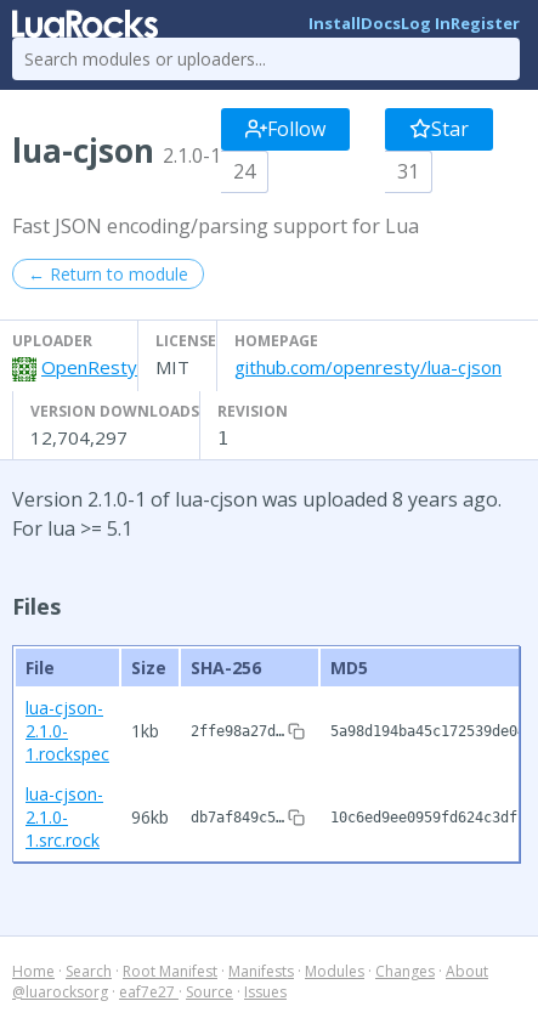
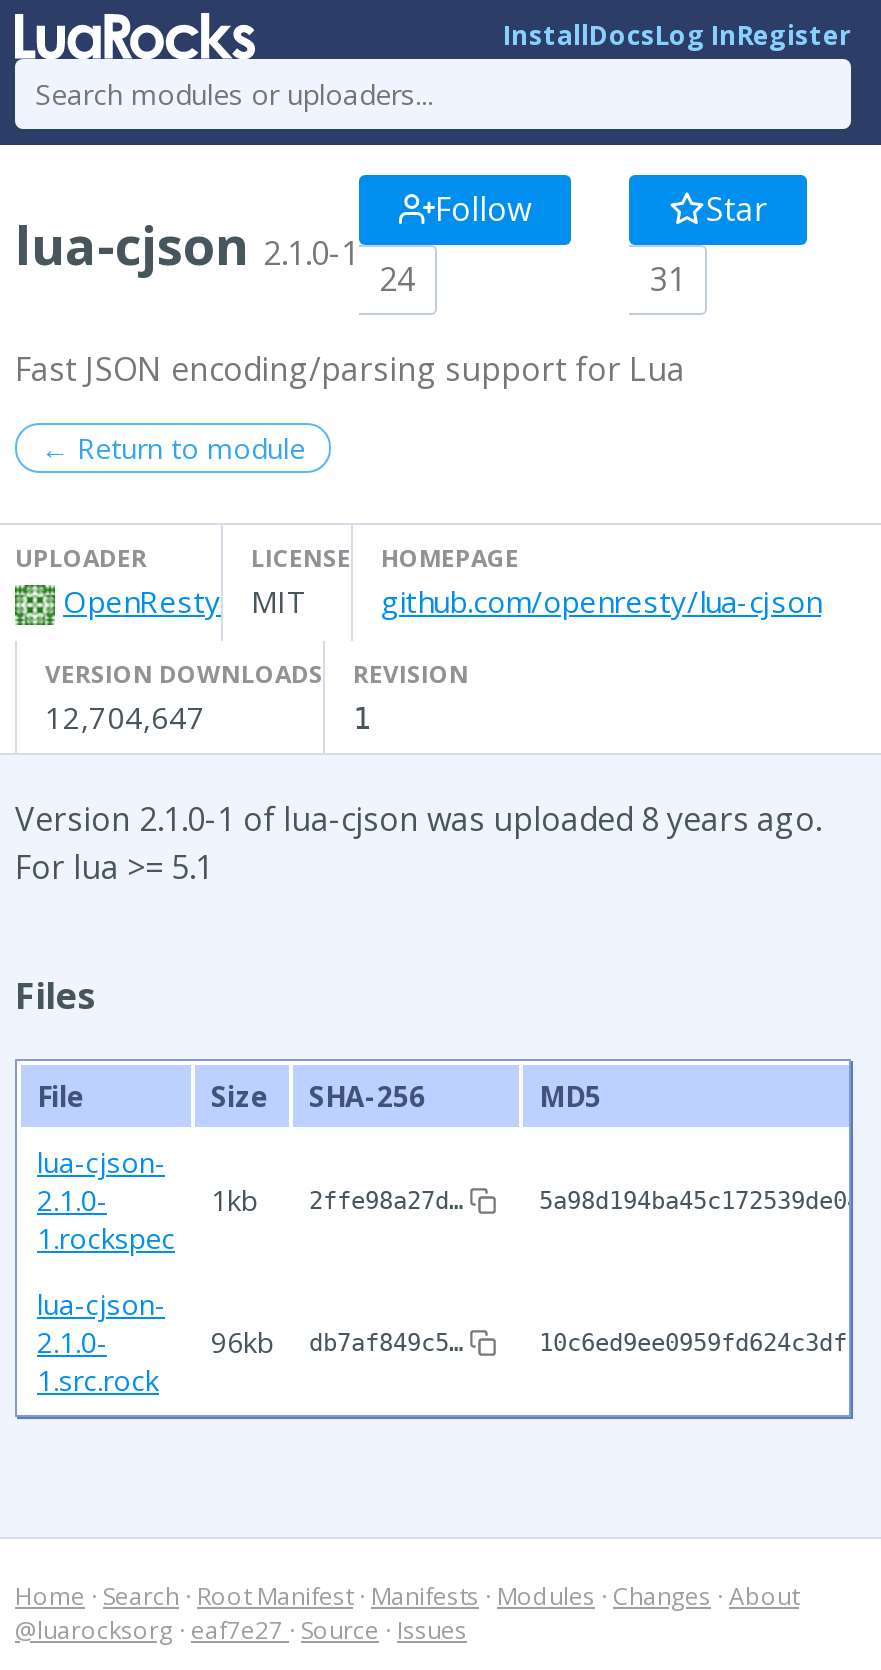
- 12,704,297
+ 12,704,647
